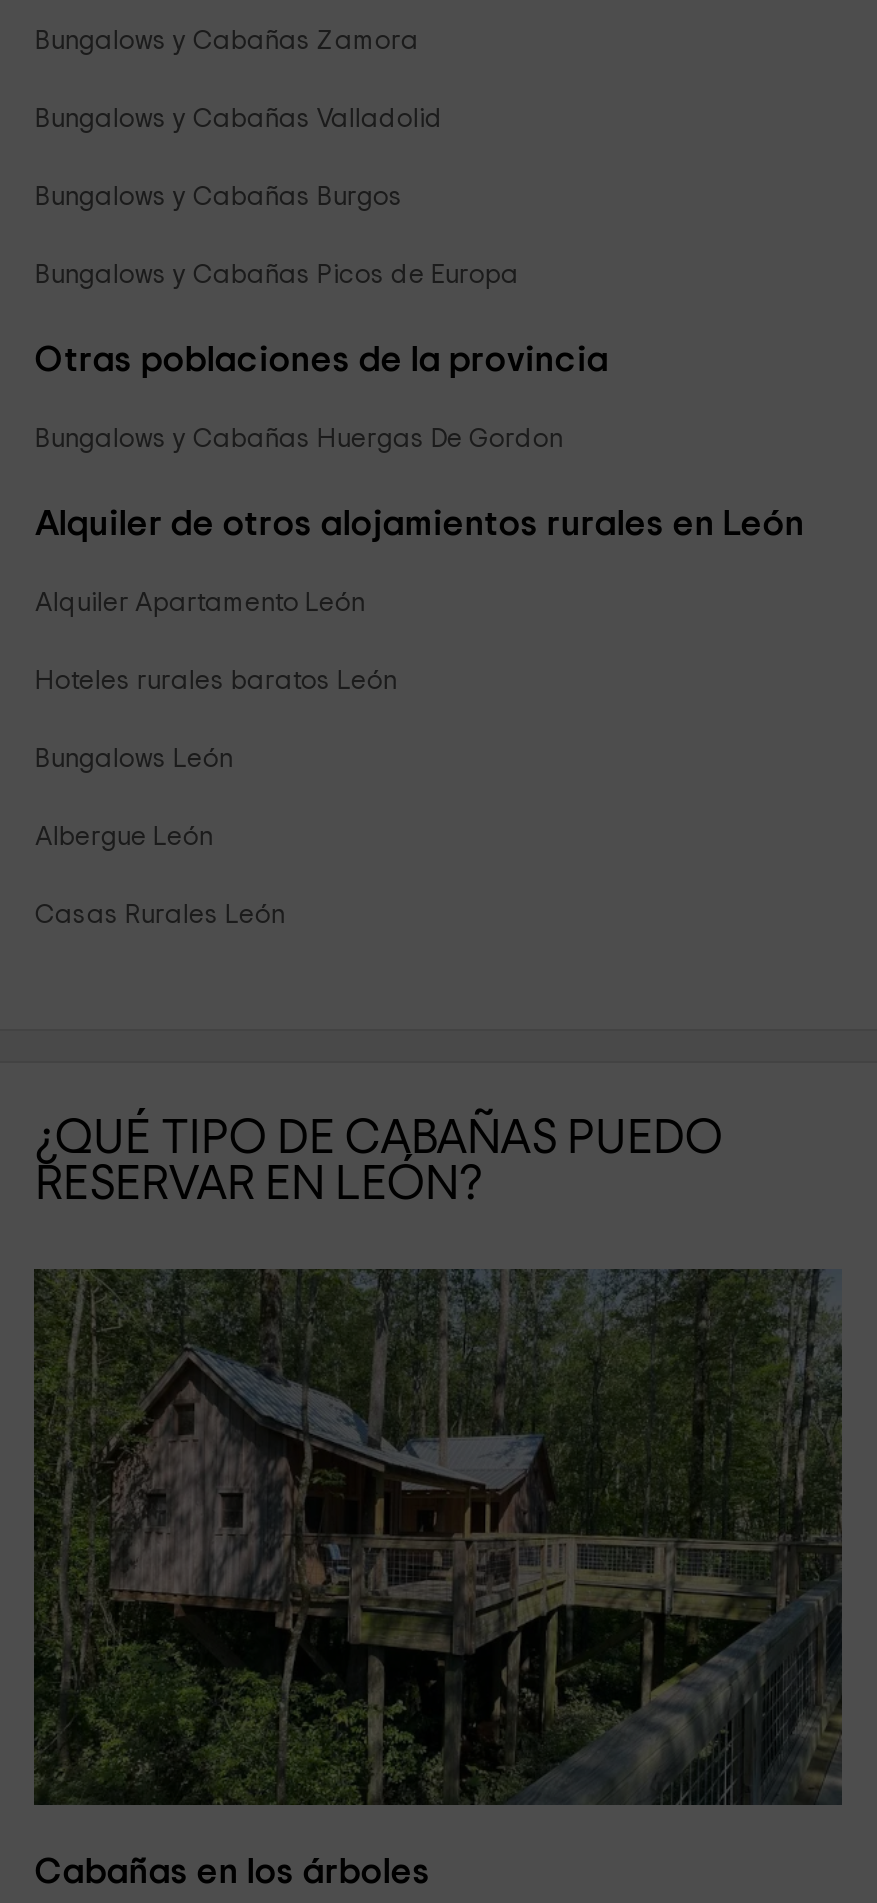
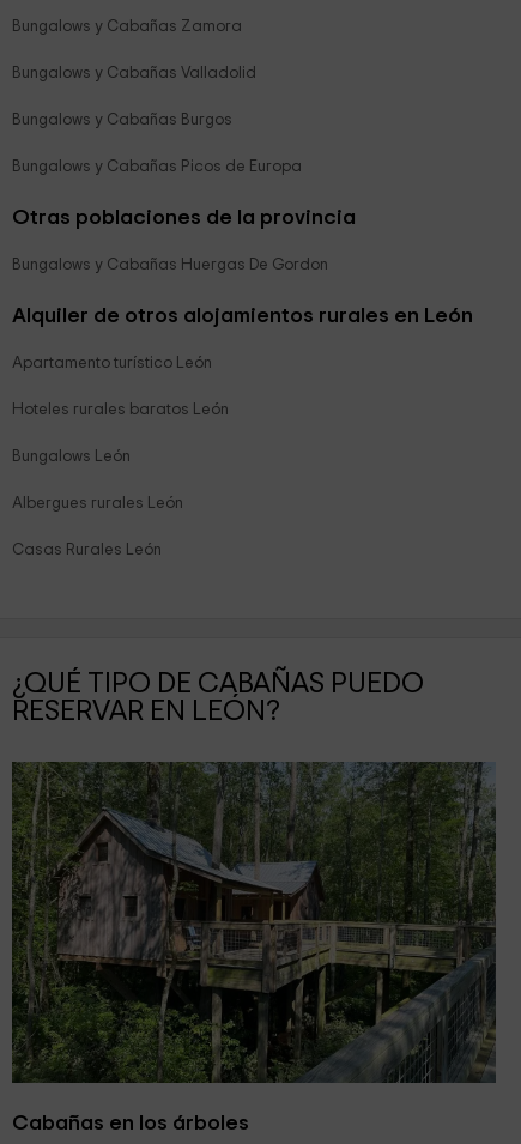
- Alquiler Apartamento León
+ Apartamento turístico León

- Albergue León
+ Albergues rurales León
